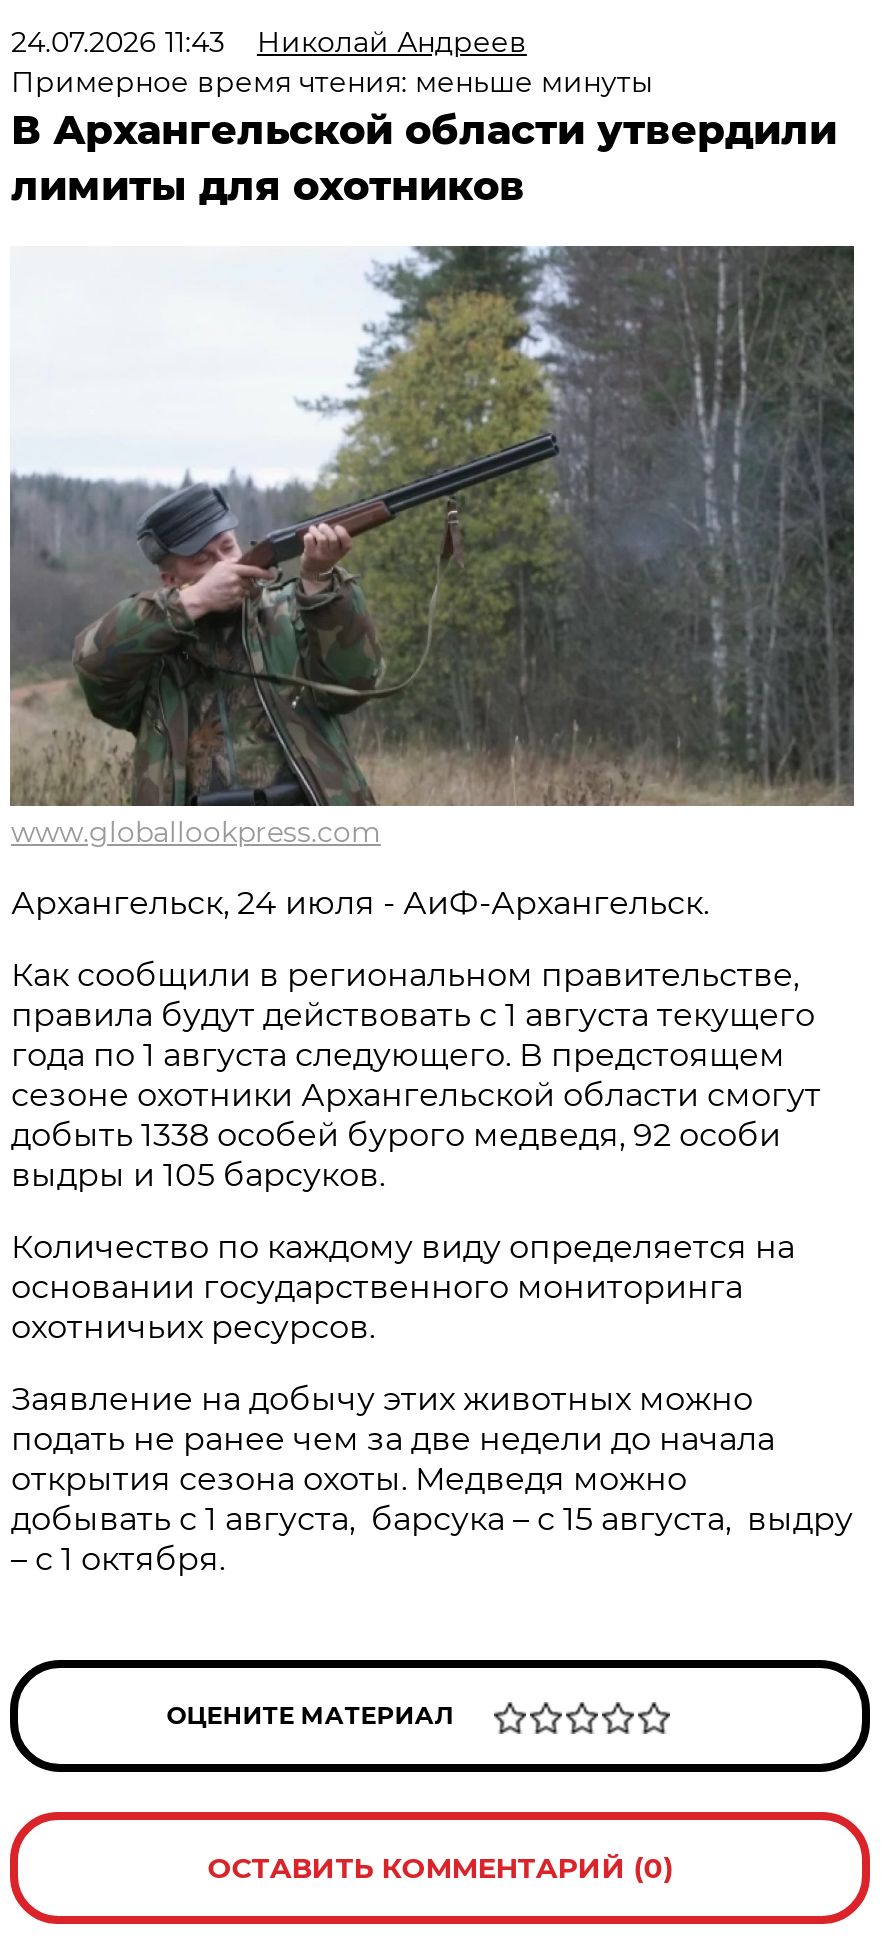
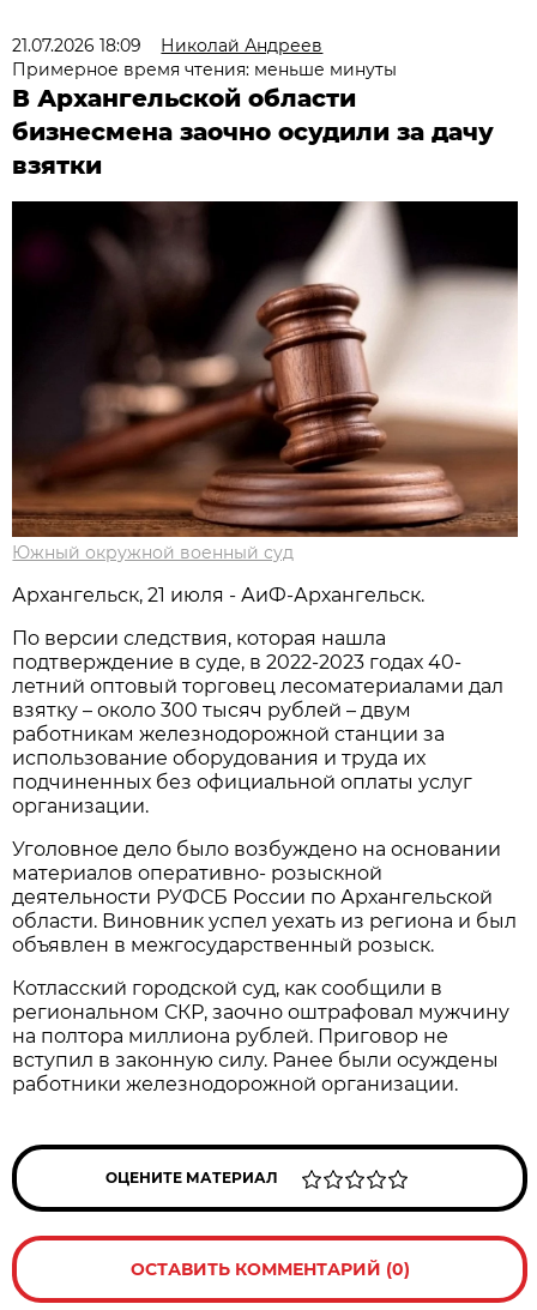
- 24.07.2026 11:43 Николай Андреев
+ 21.07.2026 18:09 Николай Андреев

- В Архангельской области утвердили
- лимиты для охотников
+ В Архангельской области
+ бизнесмена заочно осудили за дачу
+ взятки

- [image]
- www.globallookpress.com
+ [image]
+ Южный окружной военный суд

- Архангельск, 24 июля - АиФ-Архангельск.
+ Архангельск, 21 июля - АиФ-Архангельск.

- Как сообщили в региональном правительстве,
- правила будут действовать с 1 августа текущего
- года по 1 августа следующего. В предстоящем
- сезоне охотники Архангельской области смогут
- добыть 1338 особей бурого медведя, 92 особи
- выдры и 105 барсуков.
+ По версии следствия, которая нашла
+ подтверждение в суде, в 2022-2023 годах 40-
+ летний оптовый торговец лесоматериалами дал
+ взятку – около 300 тысяч рублей – двум
+ работникам железнодорожной станции за
+ использование оборудования и труда их
+ подчиненных без официальной оплаты услуг
+ организации.

- Количество по каждому виду определяется на
- основании государственного мониторинга
- охотничьих ресурсов.
+ Уголовное дело было возбуждено на основании
+ материалов оперативно- розыскной
+ деятельности РУФСБ России по Архангельской
+ области. Виновник успел уехать из региона и был
+ объявлен в межгосударственный розыск.

- Заявление на добычу этих животных можно
- подать не ранее чем за две недели до начала
- открытия сезона охоты. Медведя можно
- добывать с 1 августа, барсука – с 15 августа, выдру
- – с 1 октября.
+ Котласский городской суд, как сообщили в
+ региональном СКР, заочно оштрафовал мужчину
+ на полтора миллиона рублей. Приговор не
+ вступил в законную силу. Ранее были осуждены
+ работники железнодорожной организации.
